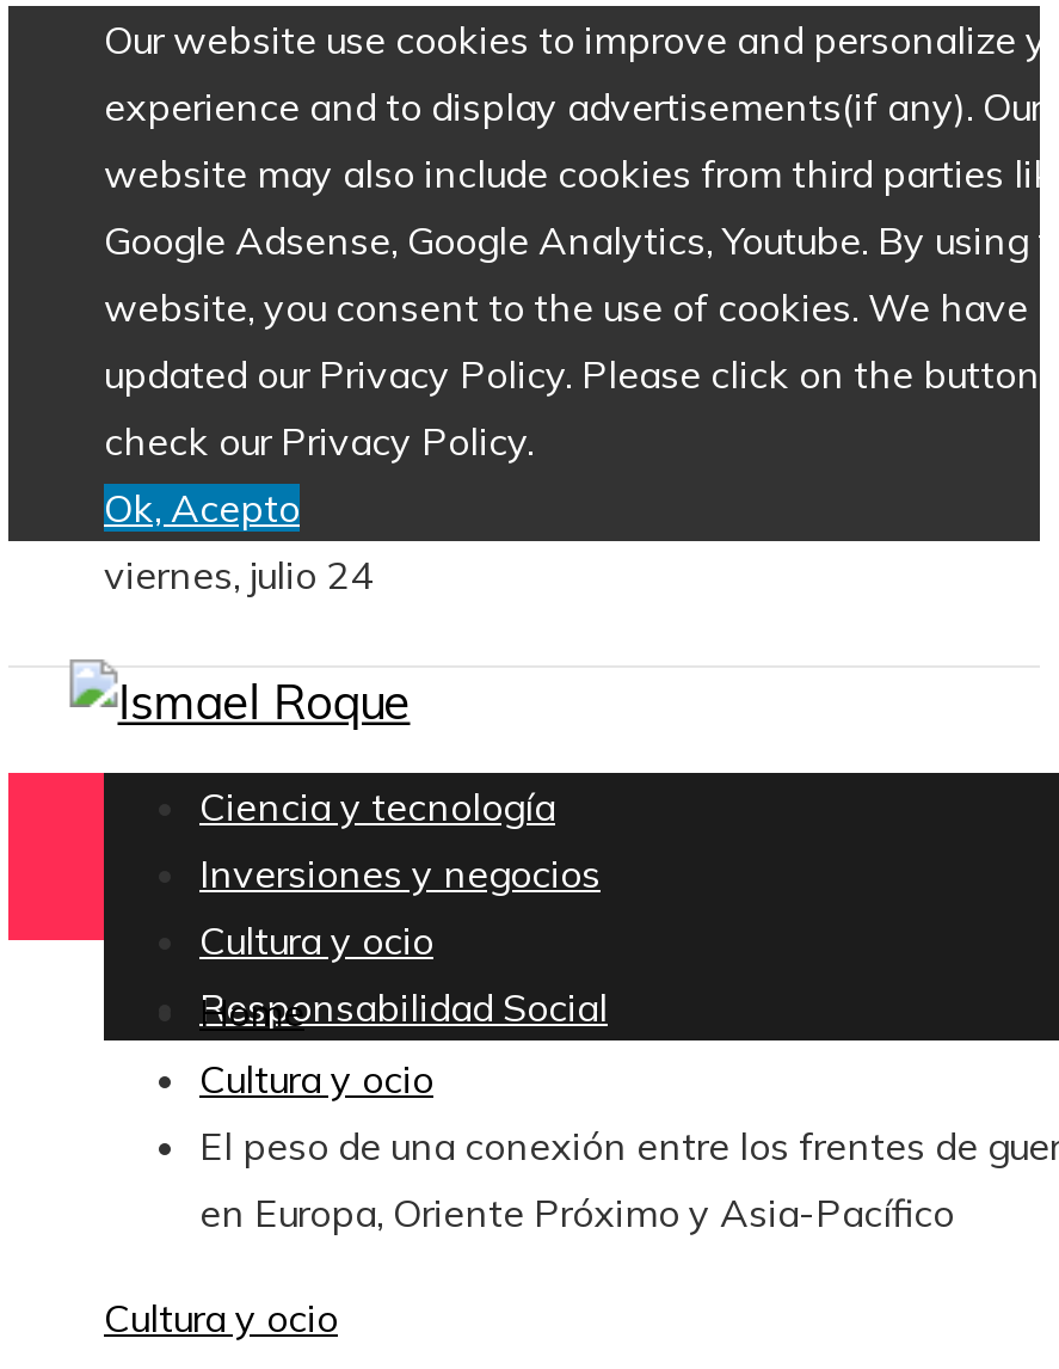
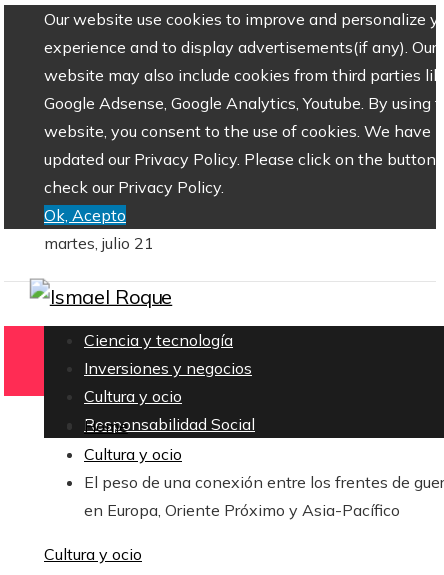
- viernes, julio 24
+ martes, julio 21
